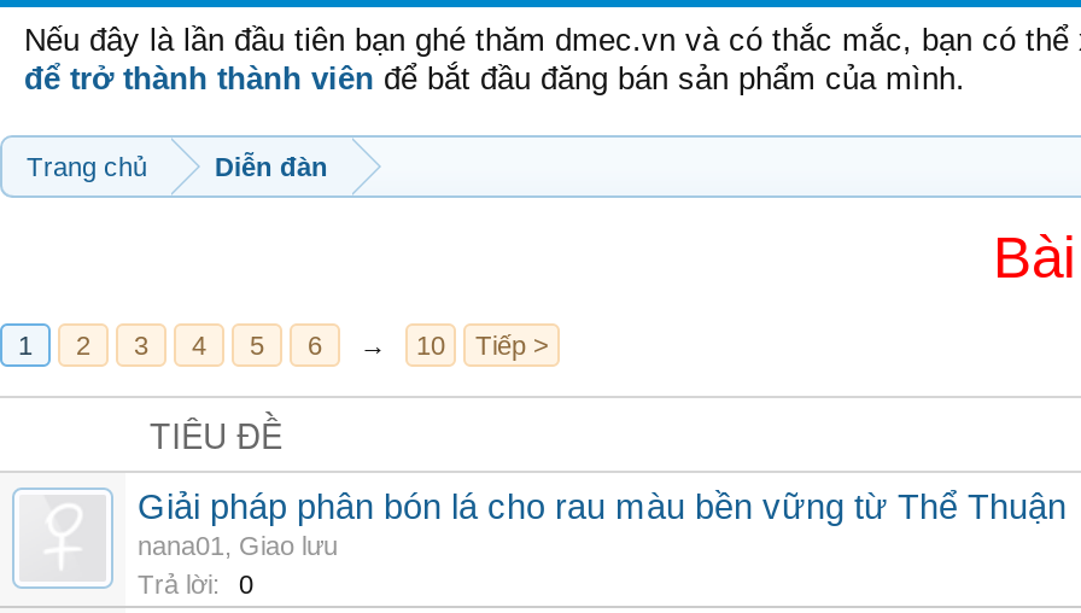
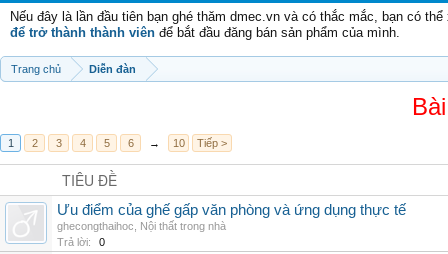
- Giải pháp phân bón lá cho rau màu bền vững từ Thể Thuận
- nana01, Giao lưu
+ Ưu điểm của ghế gấp văn phòng và ứng dụng thực tế
+ ghecongthaihoc, Nội thất trong nhà
